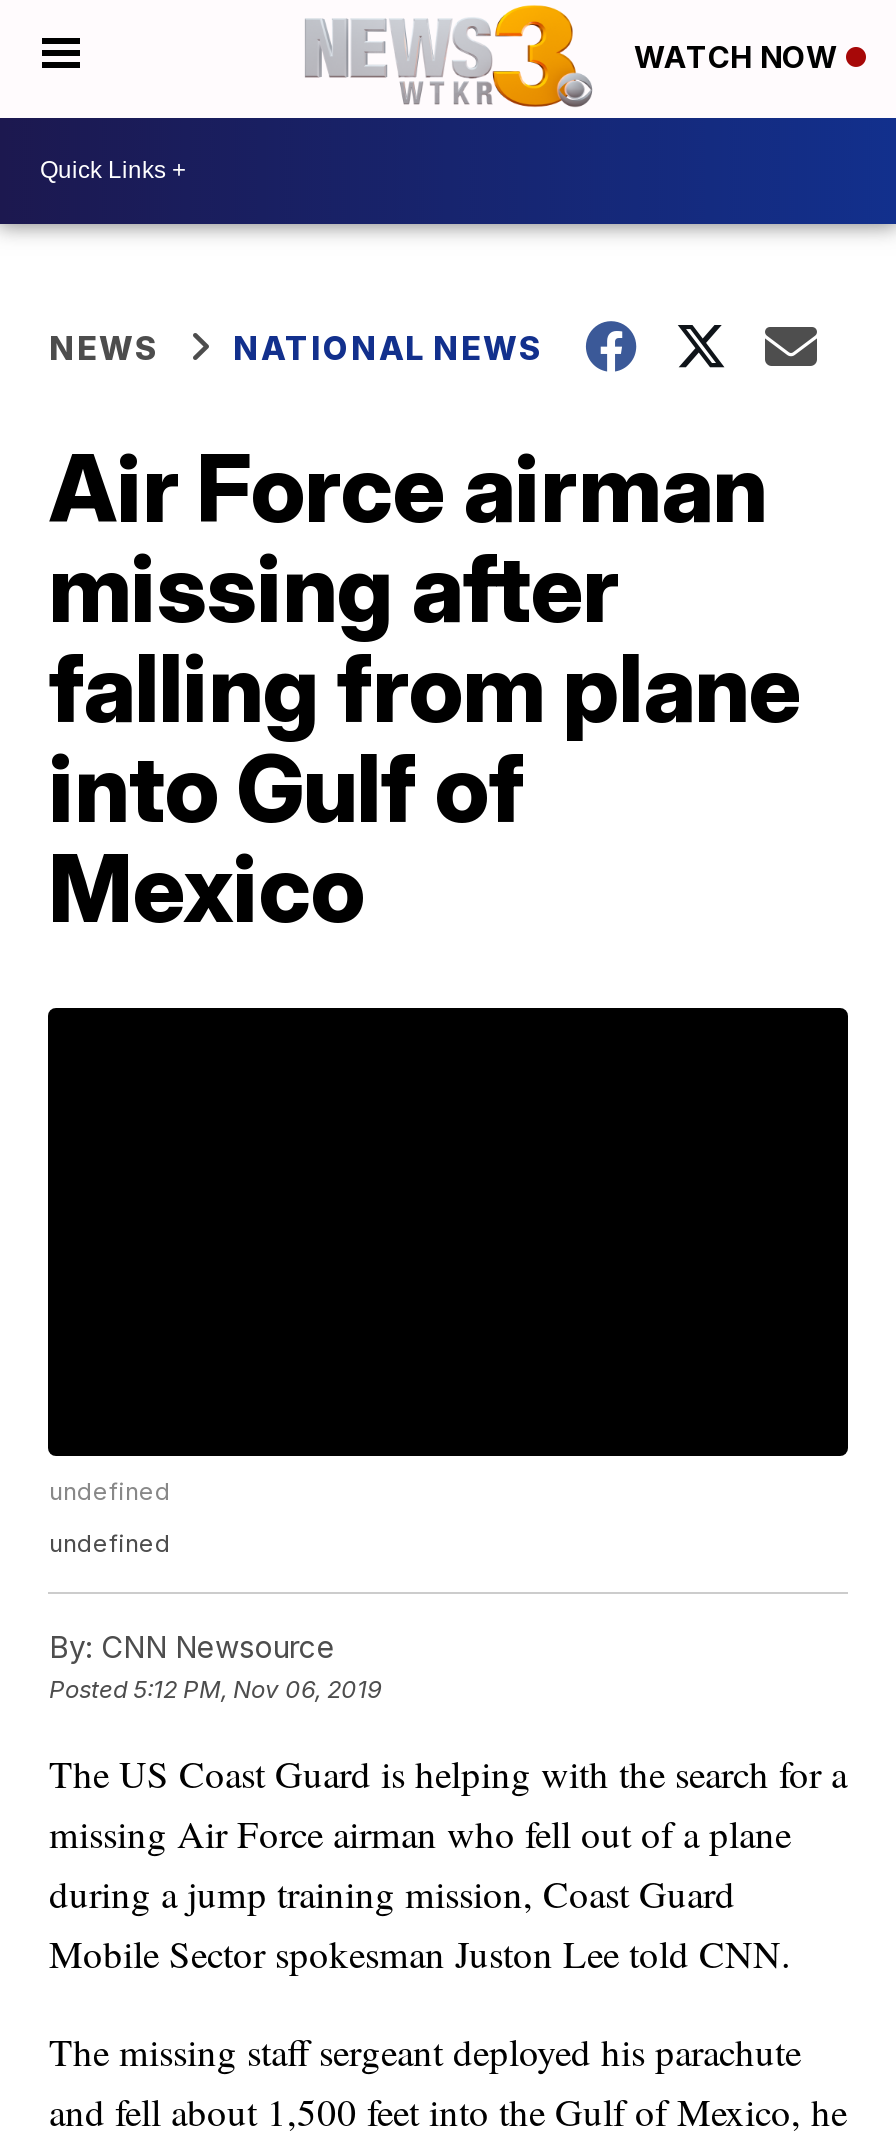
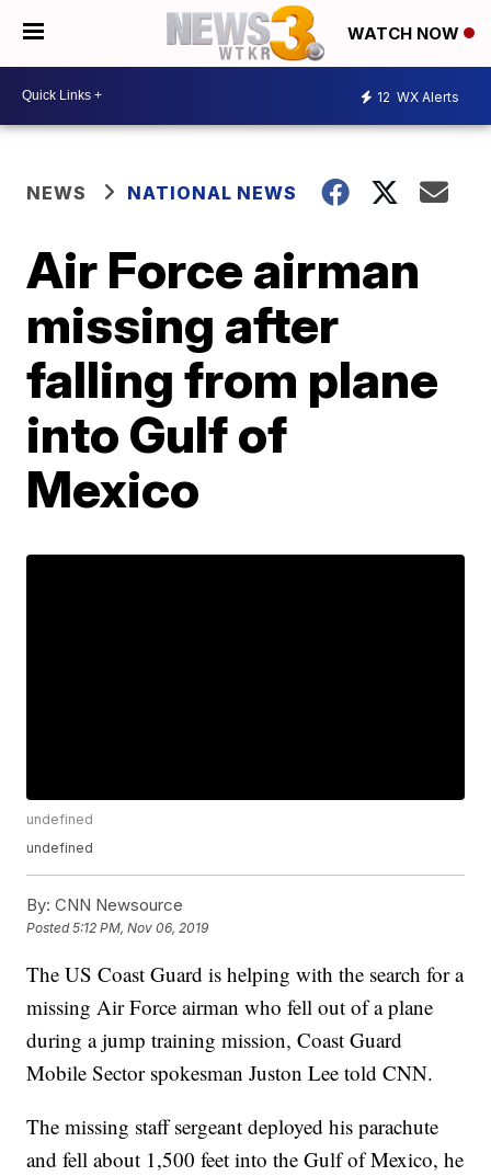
+ 12 WX Alerts
